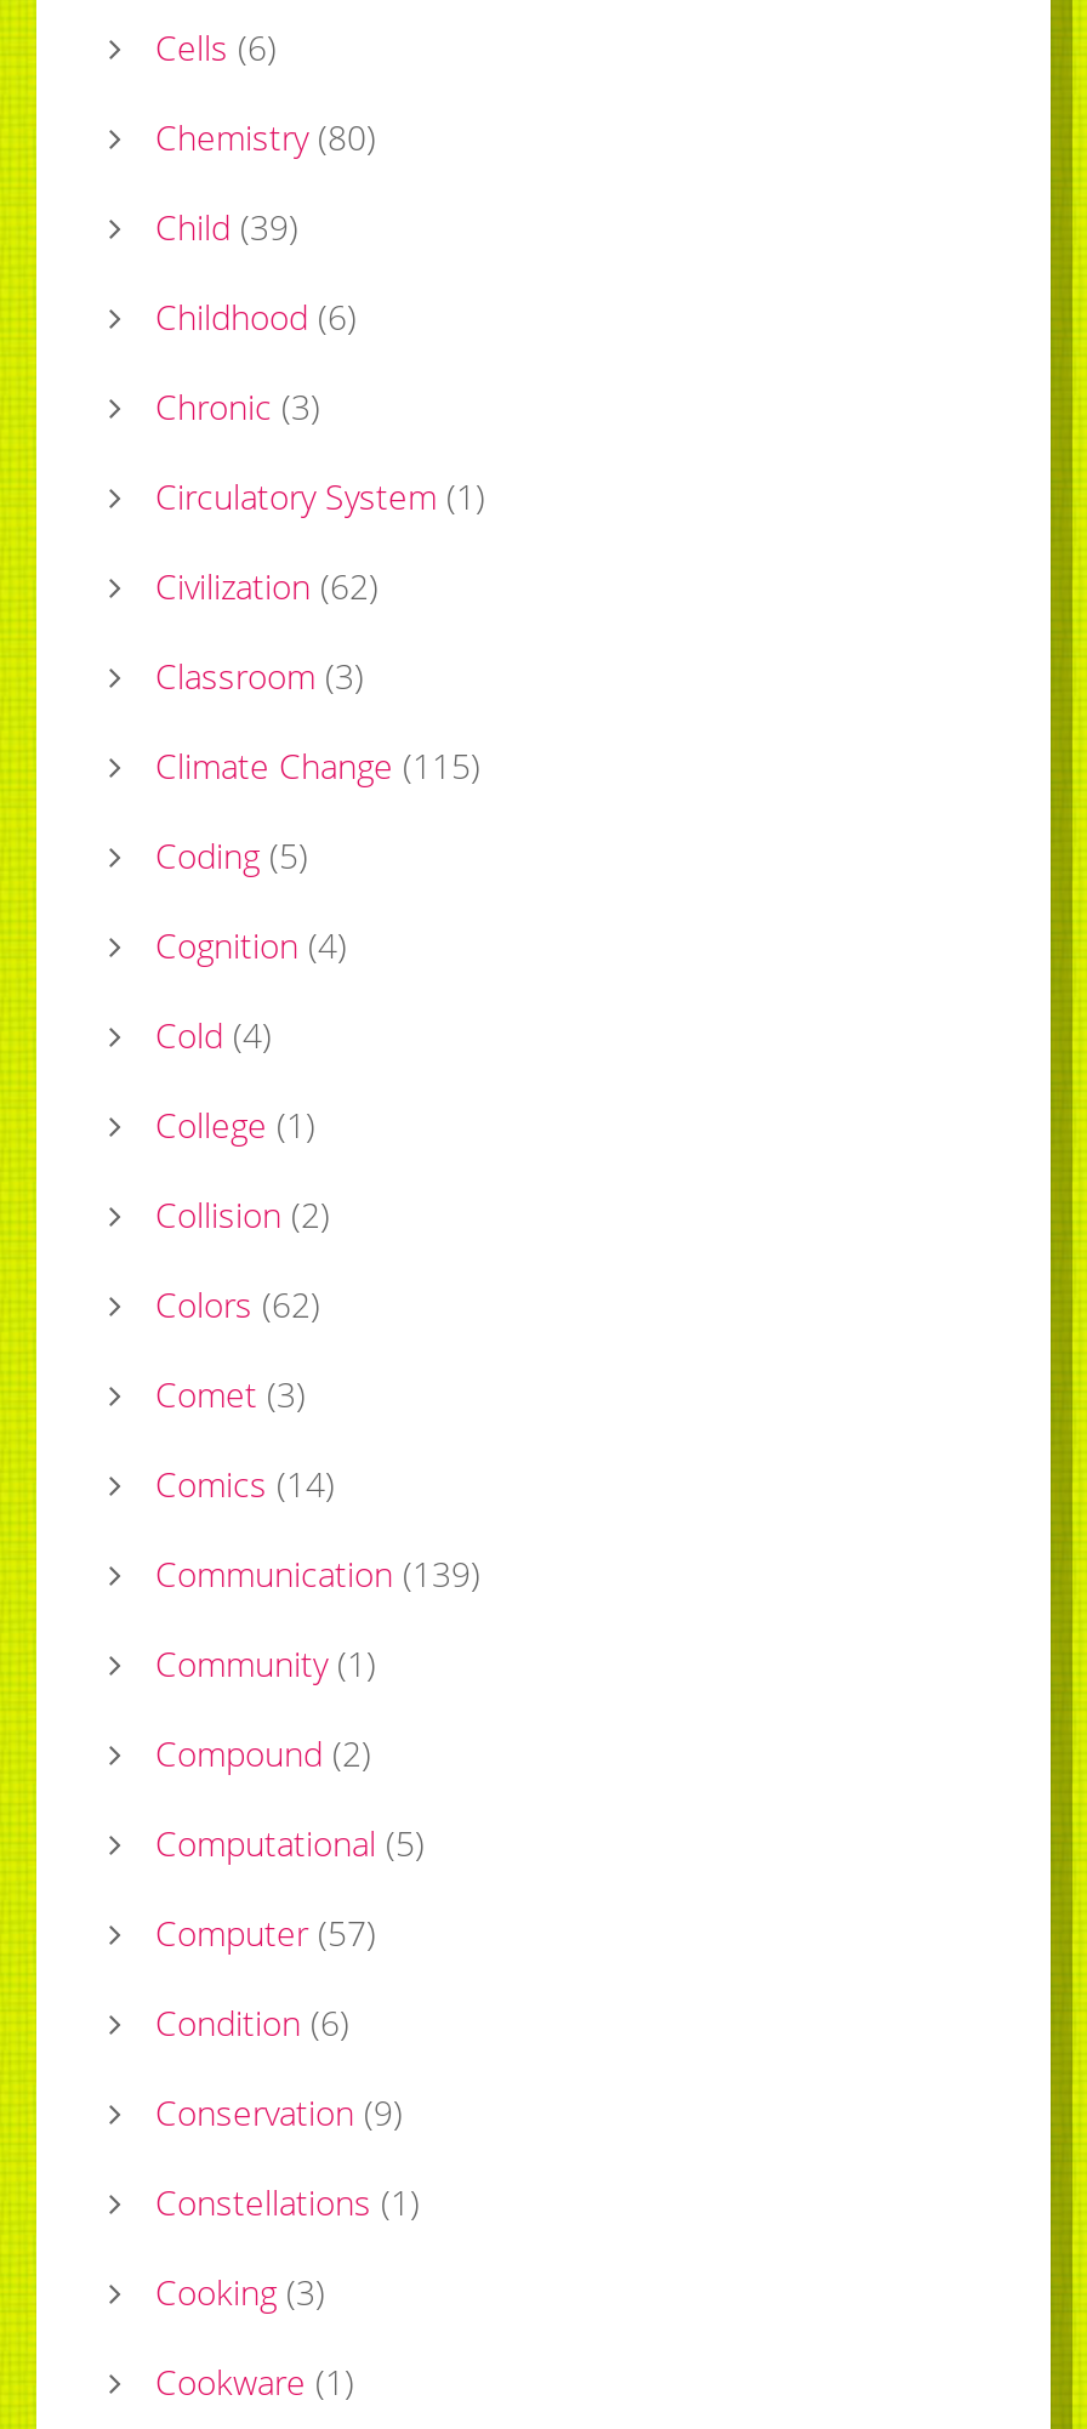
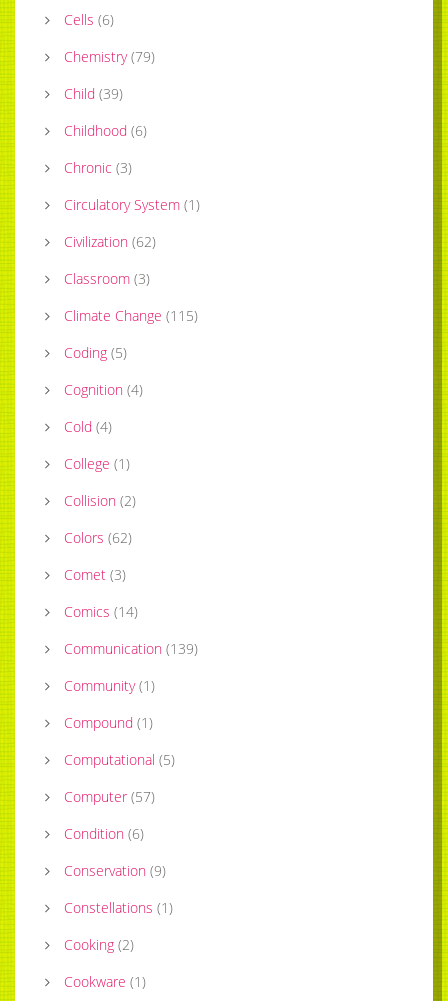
- Chemistry (80)
+ Chemistry (79)

- Compound (2)
+ Compound (1)

- Cooking (3)
+ Cooking (2)
